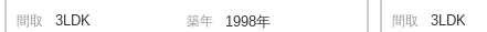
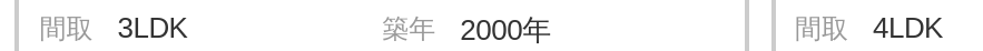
- 築年 1998年
+ 築年 2000年

- 間取 3LDK
+ 間取 4LDK
